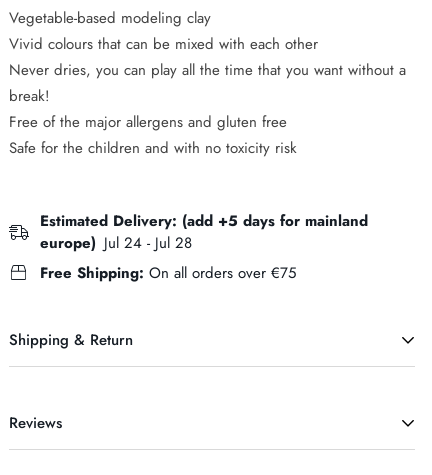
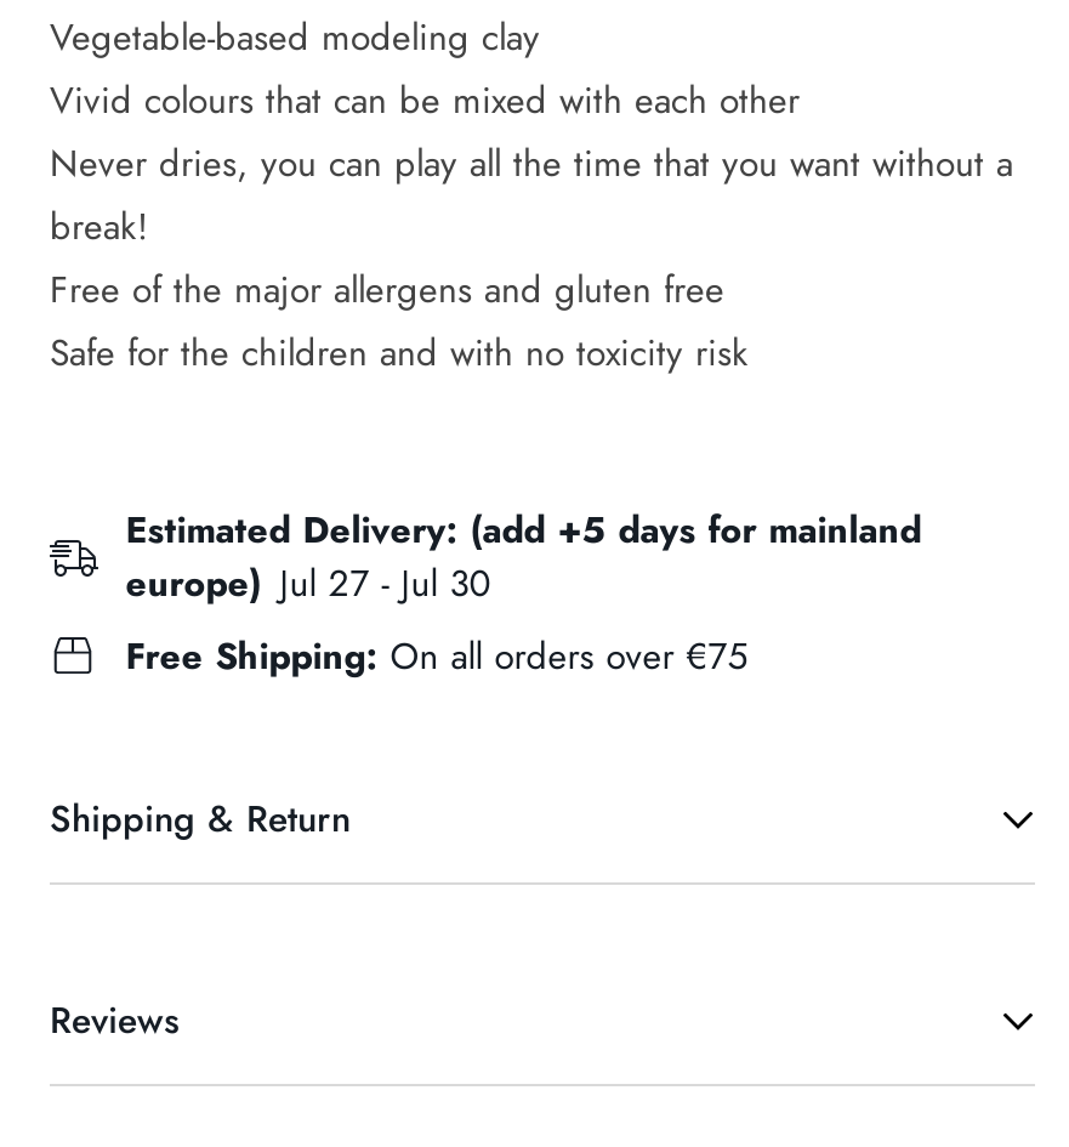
- europe) Jul 24 - Jul 28
+ europe) Jul 27 - Jul 30
